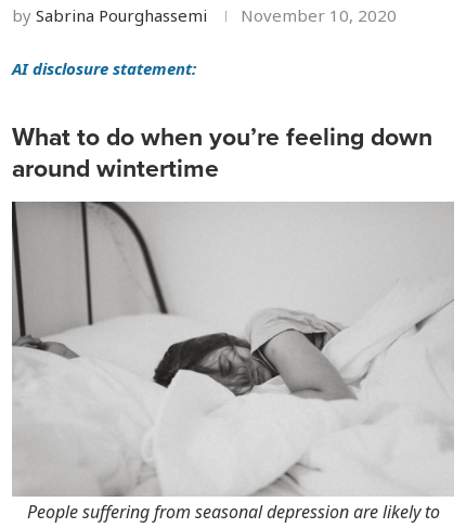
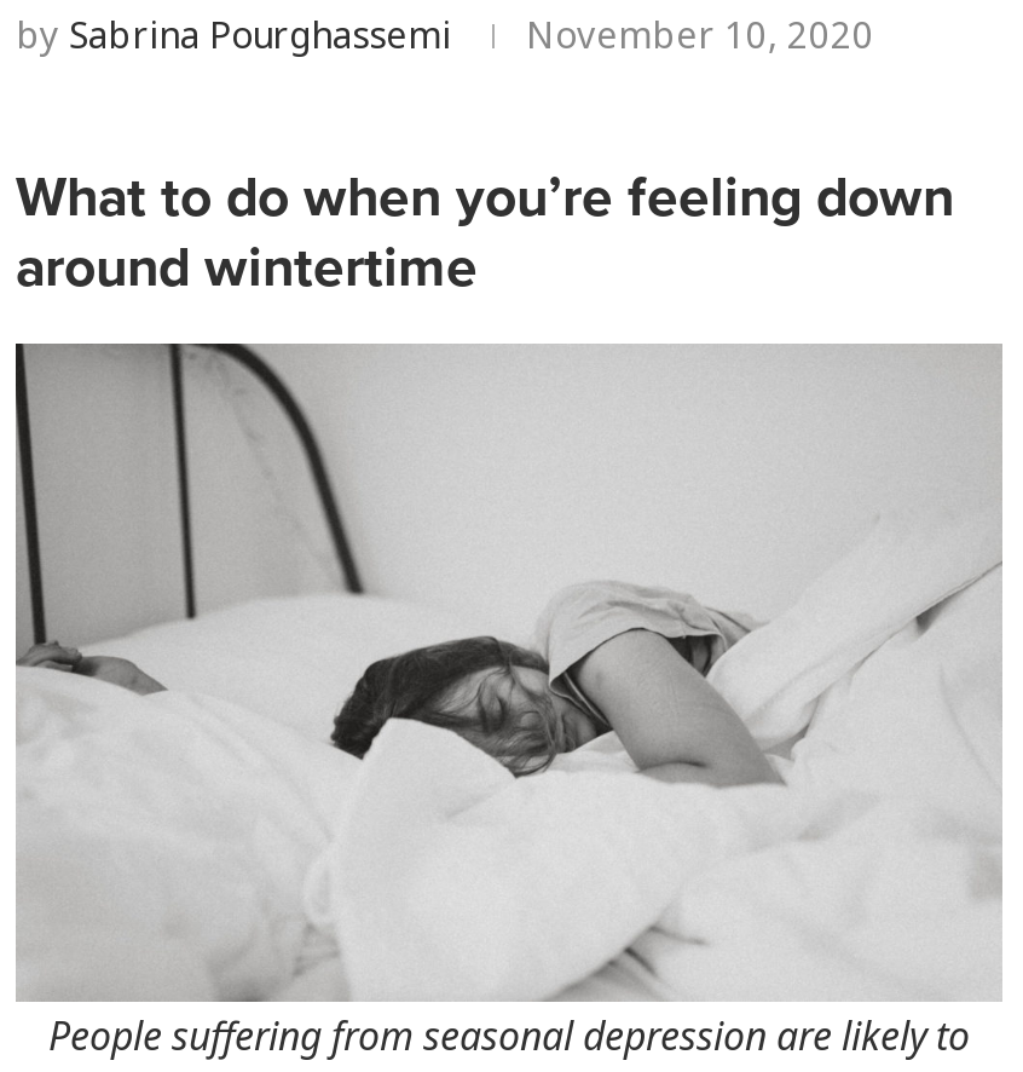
- AI disclosure statement:
